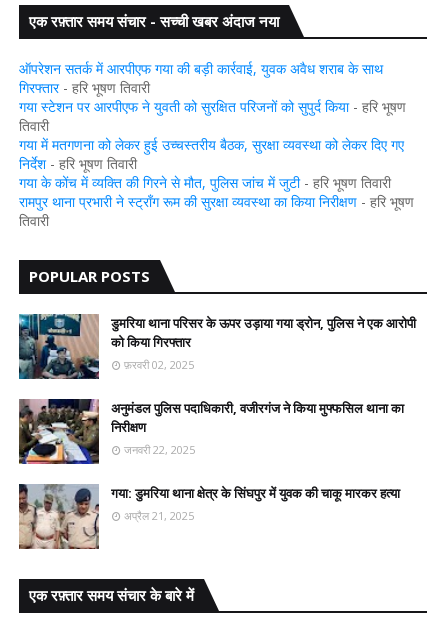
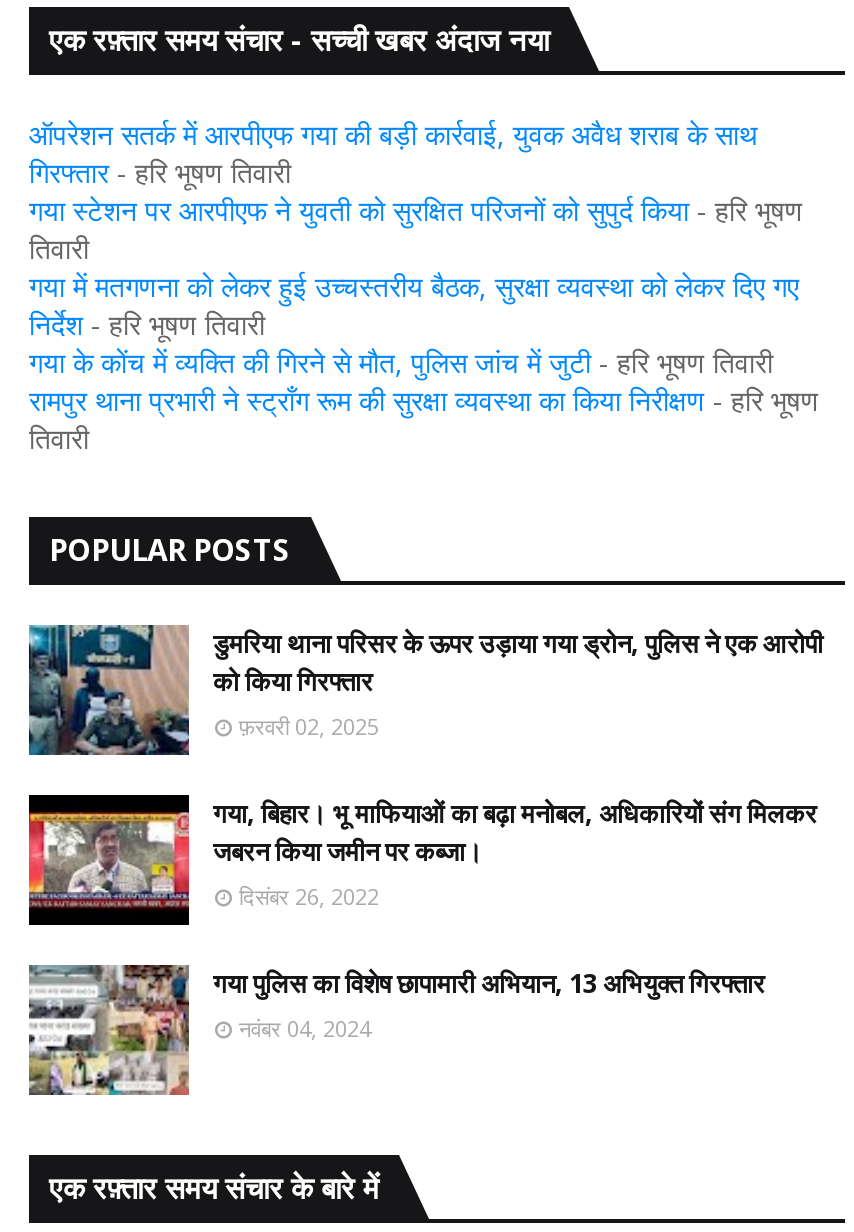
- [image]
- अनुमंडल पुलिस पदाधिकारी, वजीरगंज ने किया मुफ्फसिल थाना का
- निरीक्षण
- जनवरी 22, 2025
+ [image]
+ गया, बिहार। भू माफियाओं का बढ़ा मनोबल, अधिकारियों संग मिलकर
+ जबरन किया जमीन पर कब्जा।
+ दिसंबर 26, 2022

- [image]
- गया: डुमरिया थाना क्षेत्र के सिंघपुर में युवक की चाकू मारकर हत्या
- अप्रैल 21, 2025
+ [image]
+ गया पुलिस का विशेष छापामारी अभियान, 13 अभियुक्त गिरफ्तार
+ नवंबर 04, 2024
